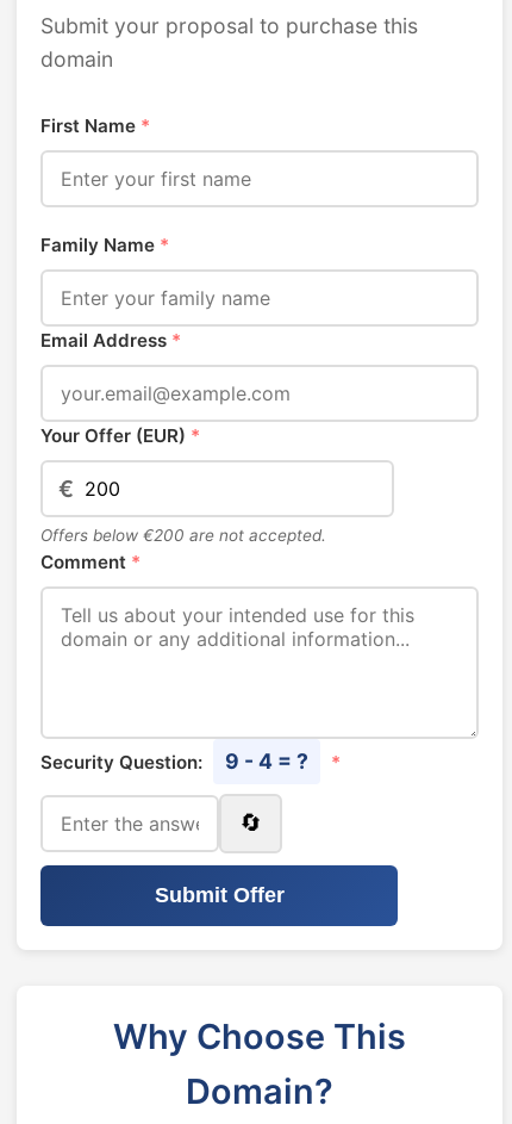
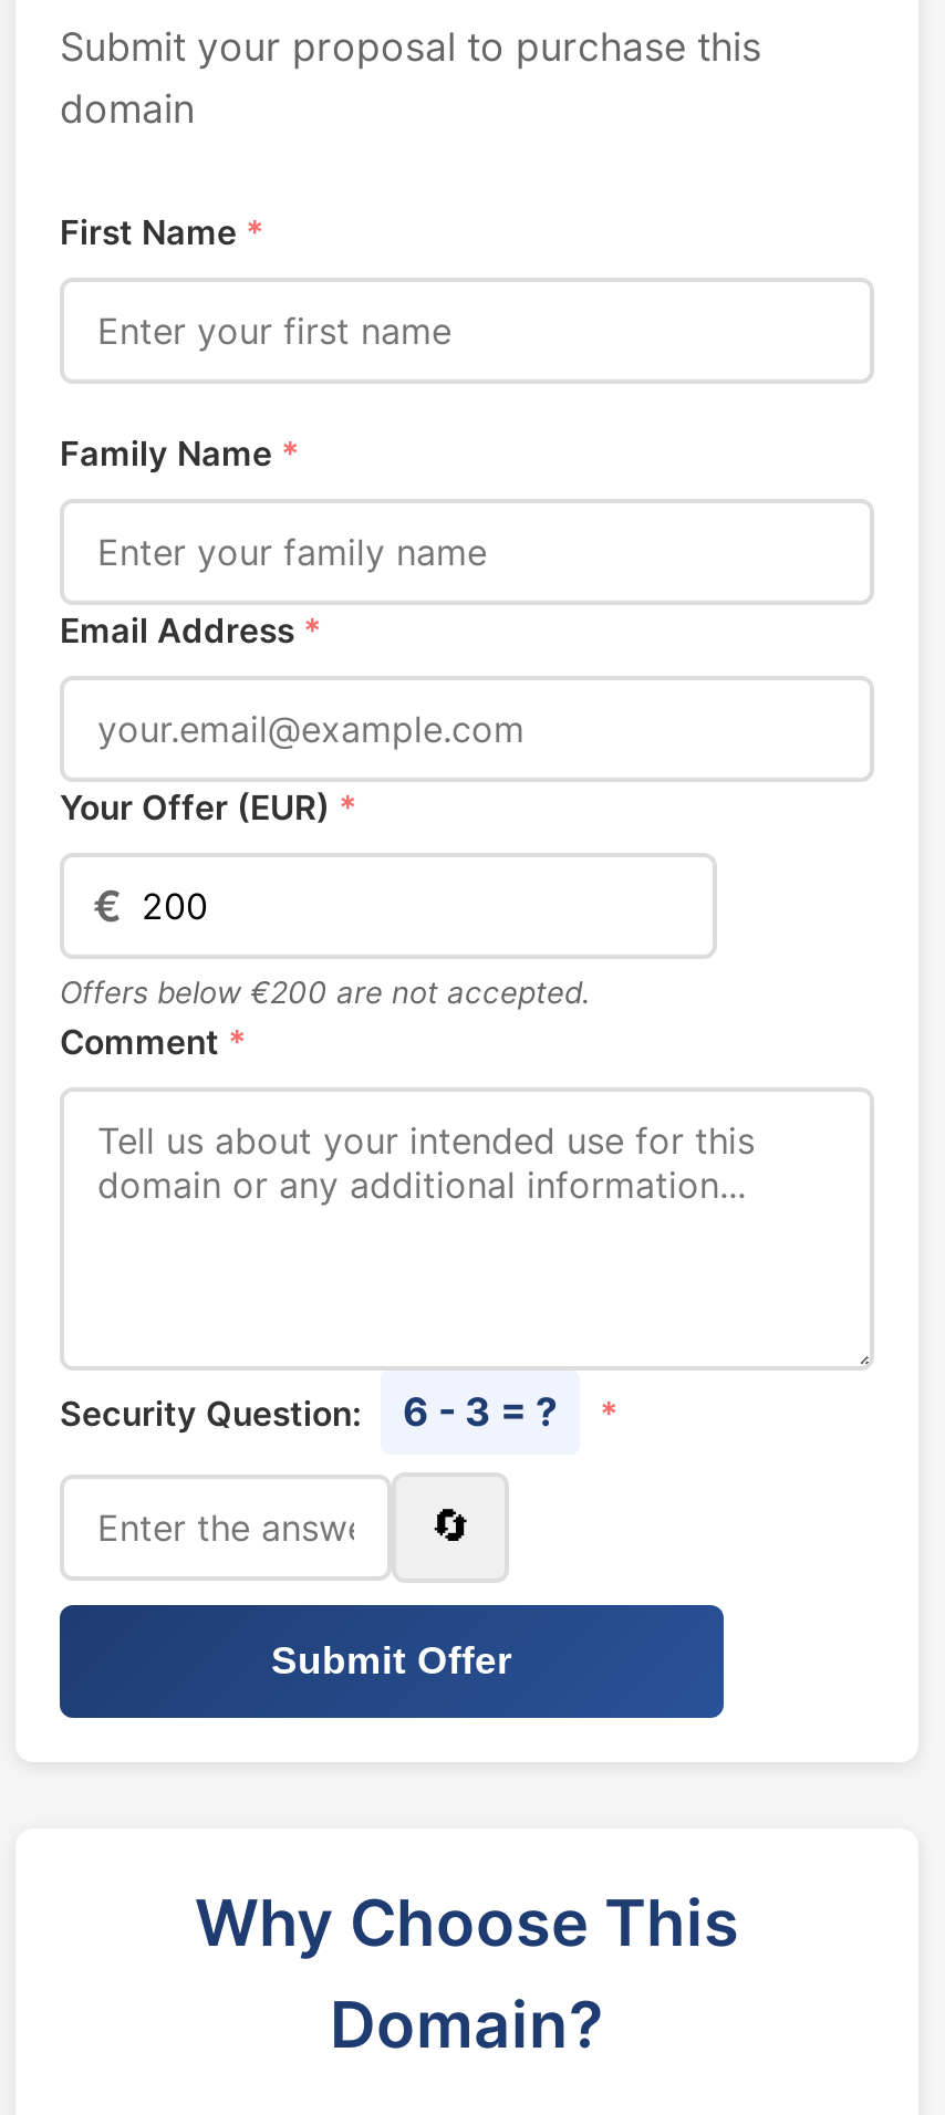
- 9 - 4 = ?
+ 6 - 3 = ?
